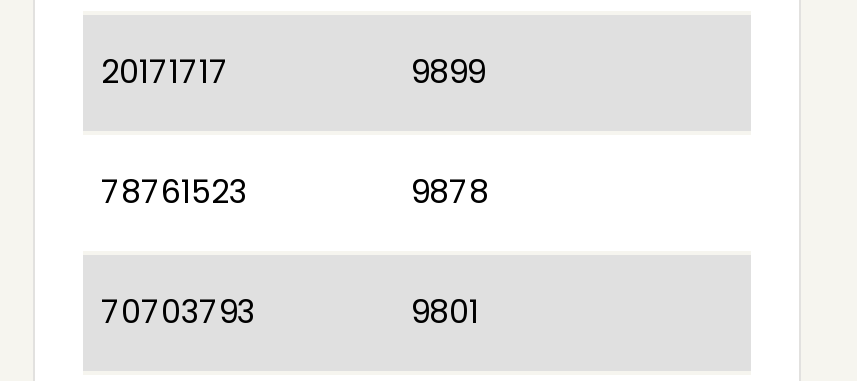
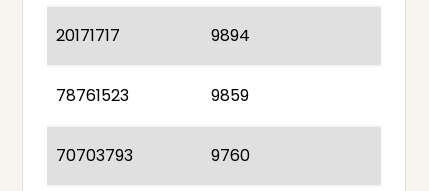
- 9899
+ 9894

- 9878
+ 9859

- 9801
+ 9760
